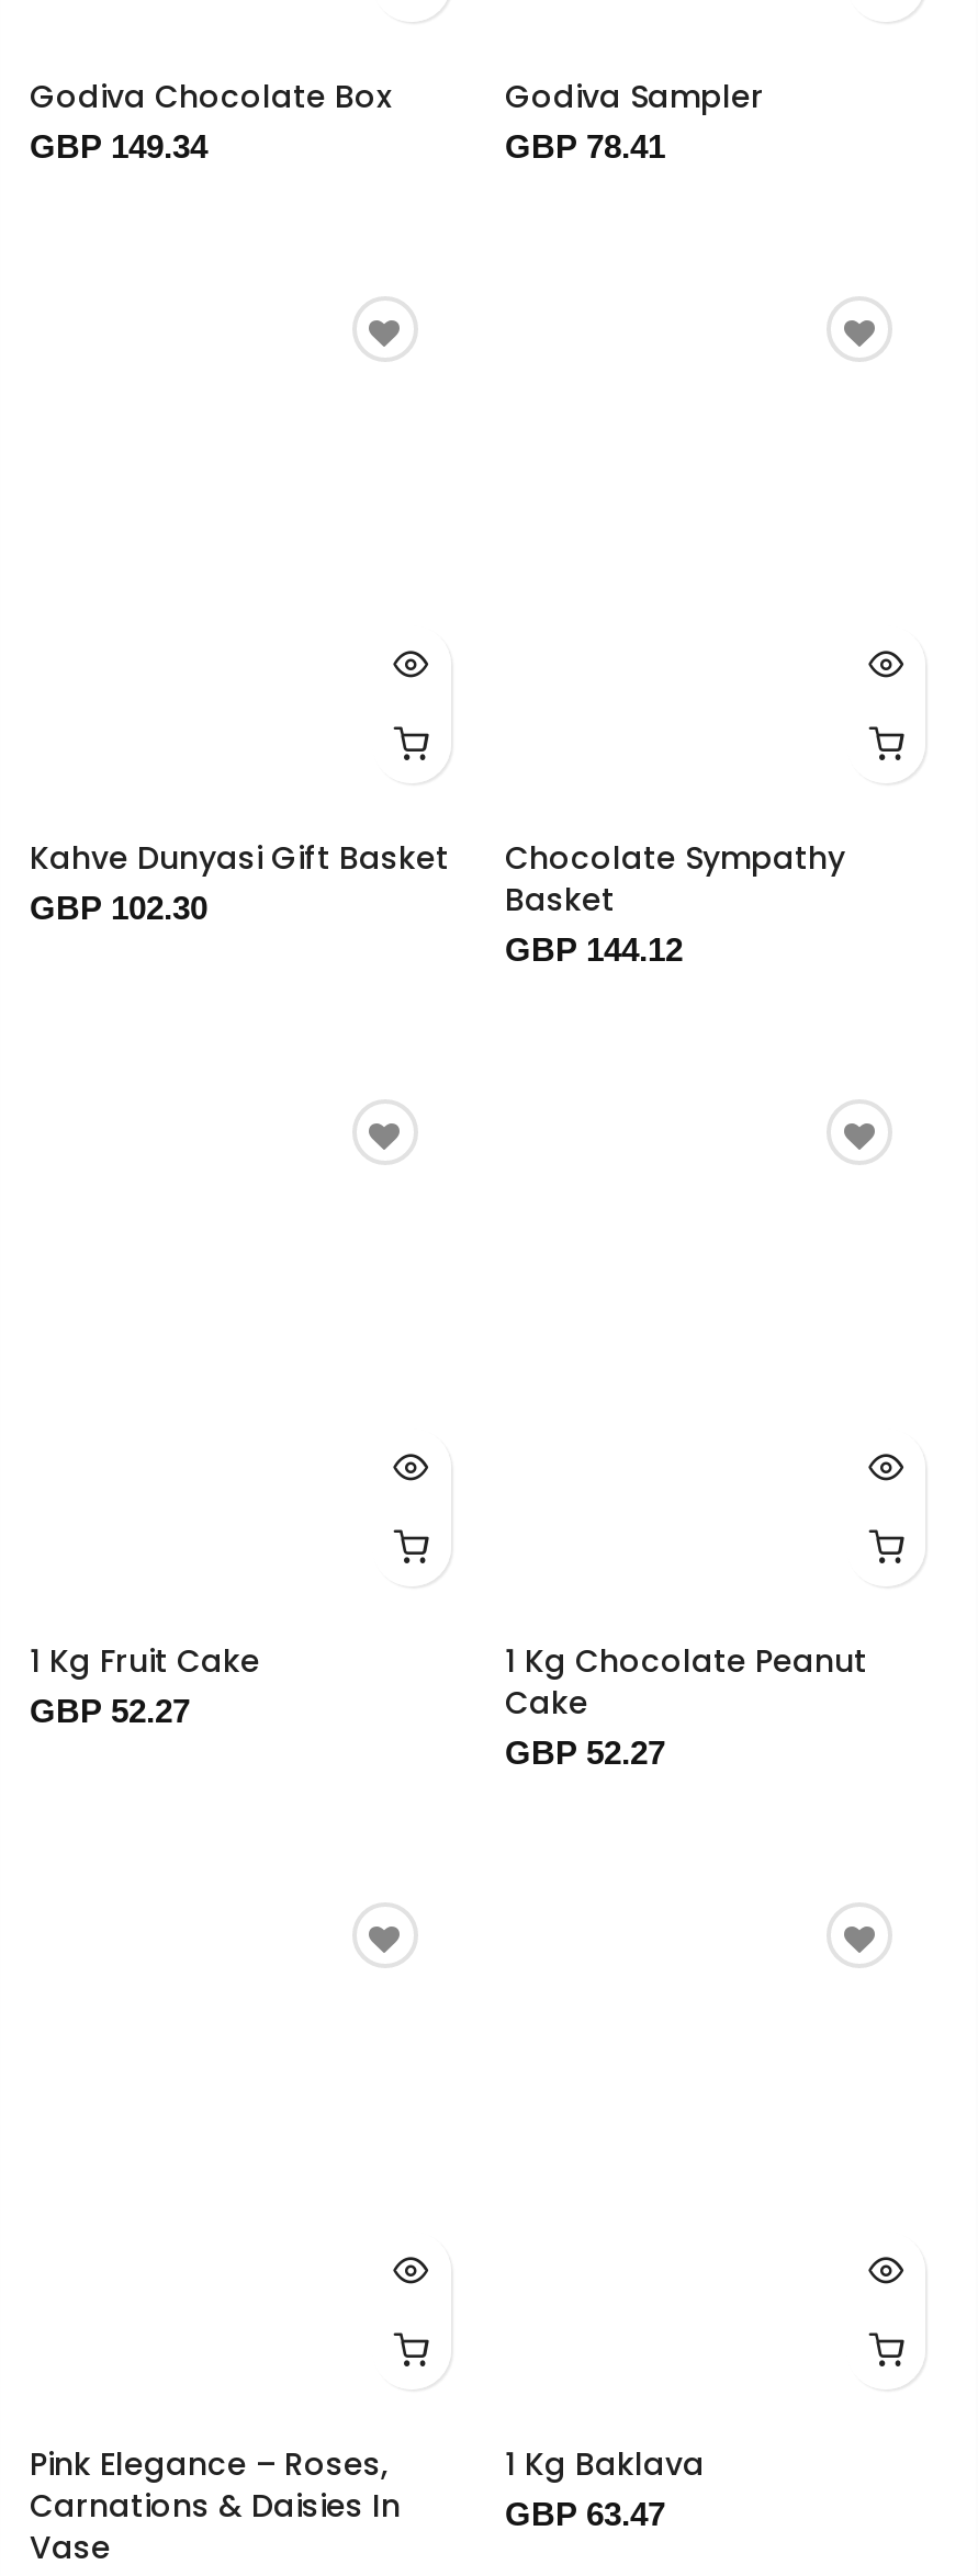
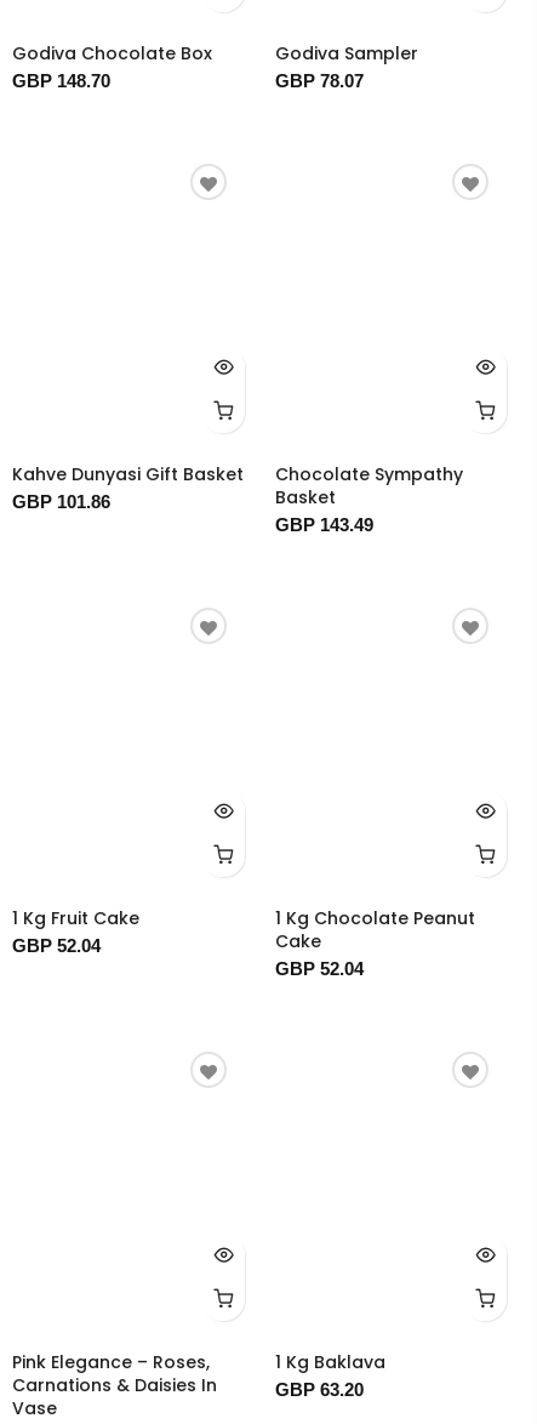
- GBP 149.34
+ GBP 148.70

- GBP 78.41
+ GBP 78.07

- GBP 102.30
+ GBP 101.86

- GBP 144.12
+ GBP 143.49

- GBP 52.27
+ GBP 52.04

- GBP 52.27
+ GBP 52.04

- GBP 63.47
+ GBP 63.20
